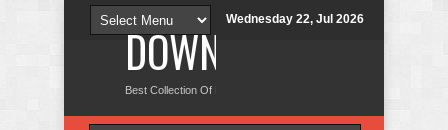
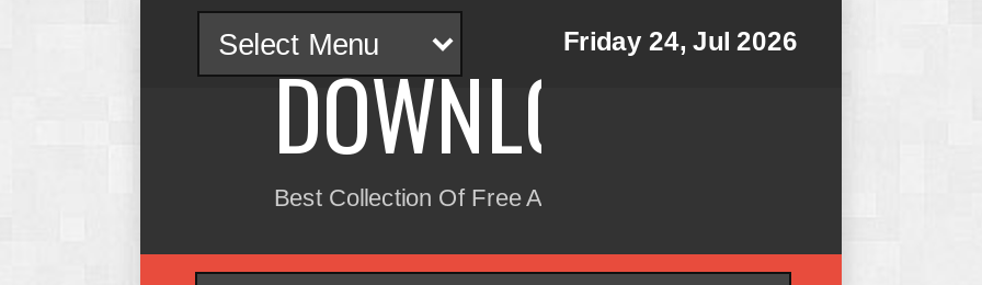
- Wednesday 22, Jul 2026
+ Friday 24, Jul 2026
